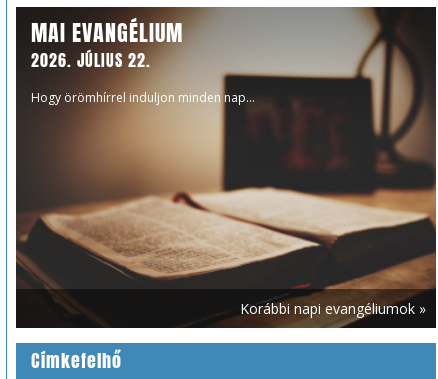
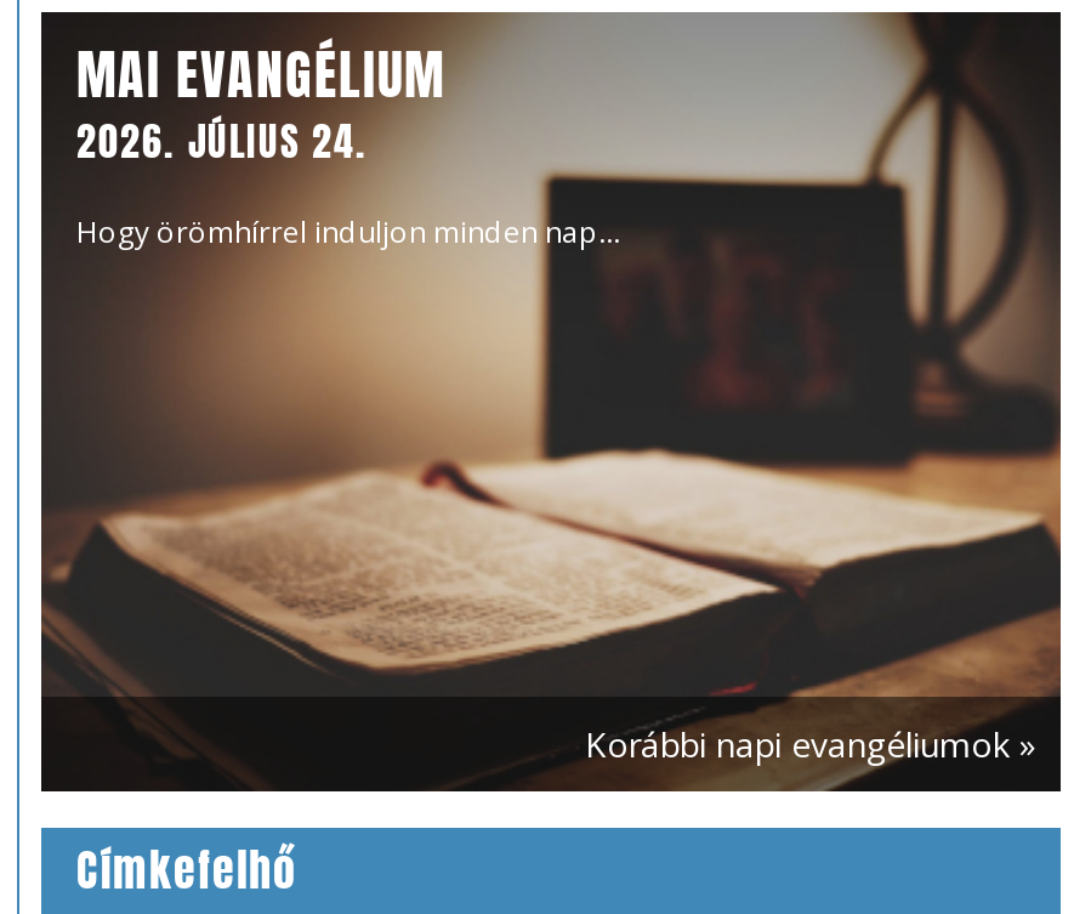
- 2026. JÚLIUS 22.
+ 2026. JÚLIUS 24.
